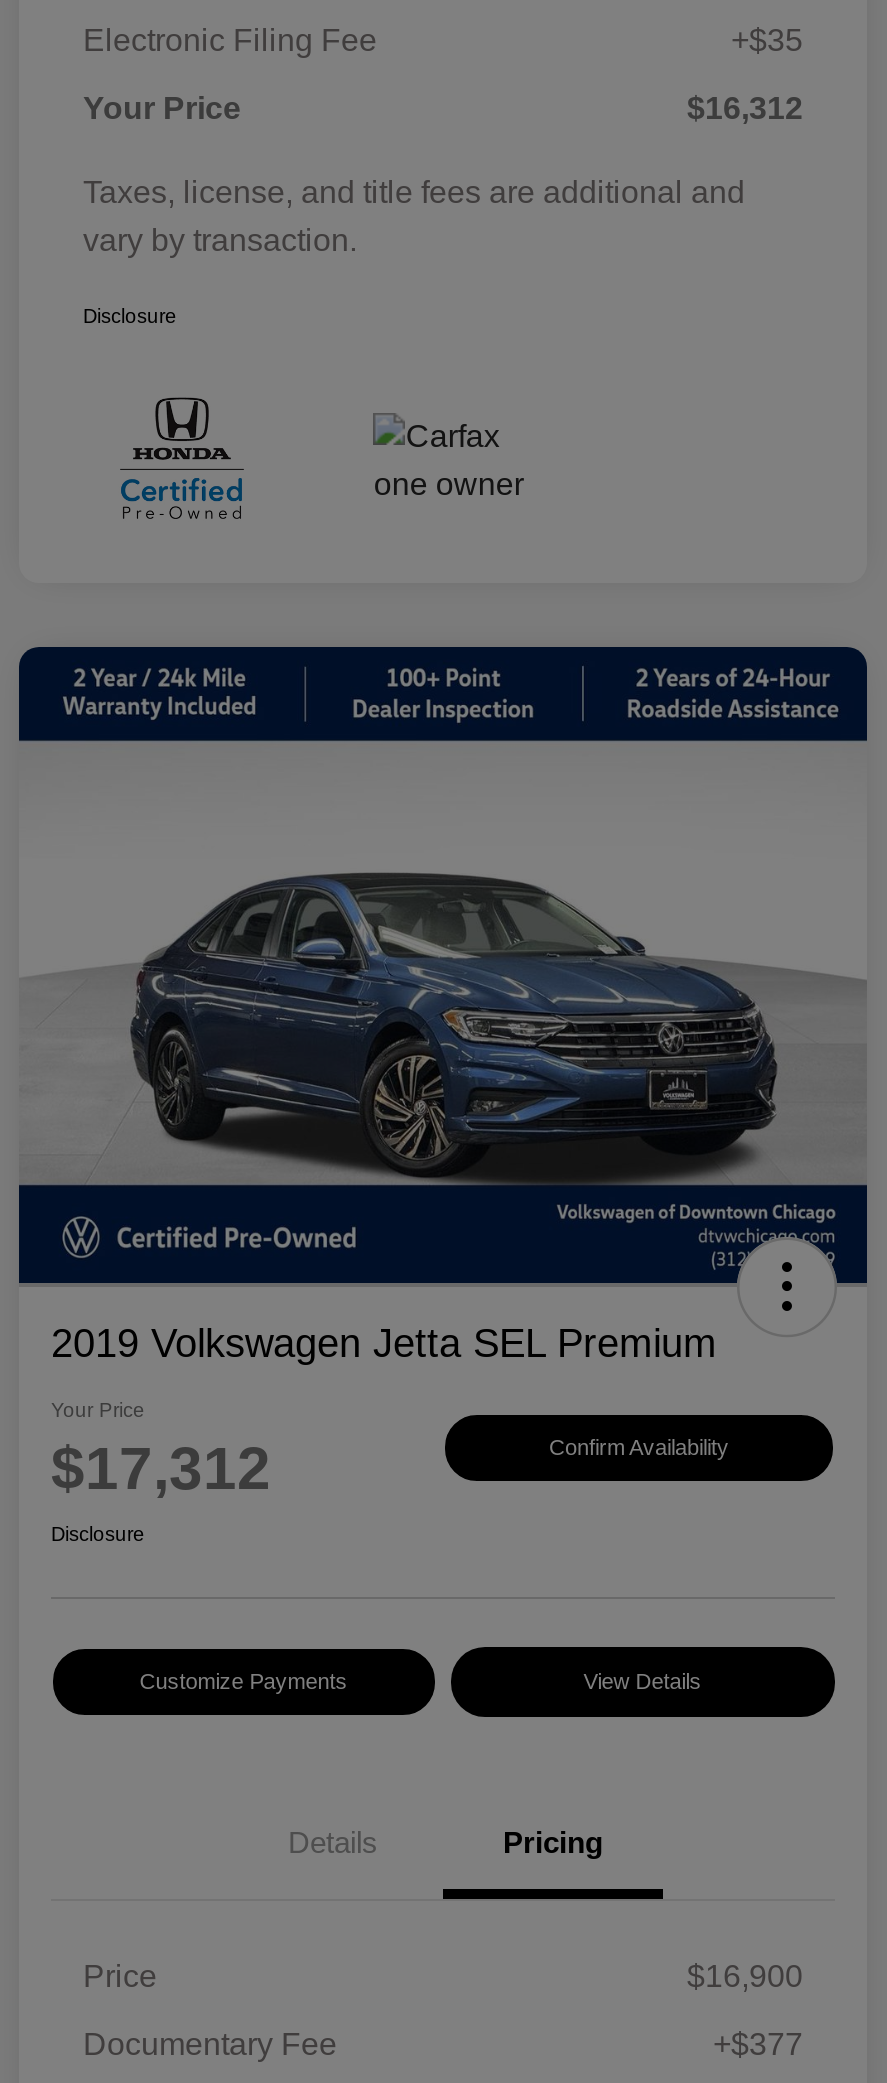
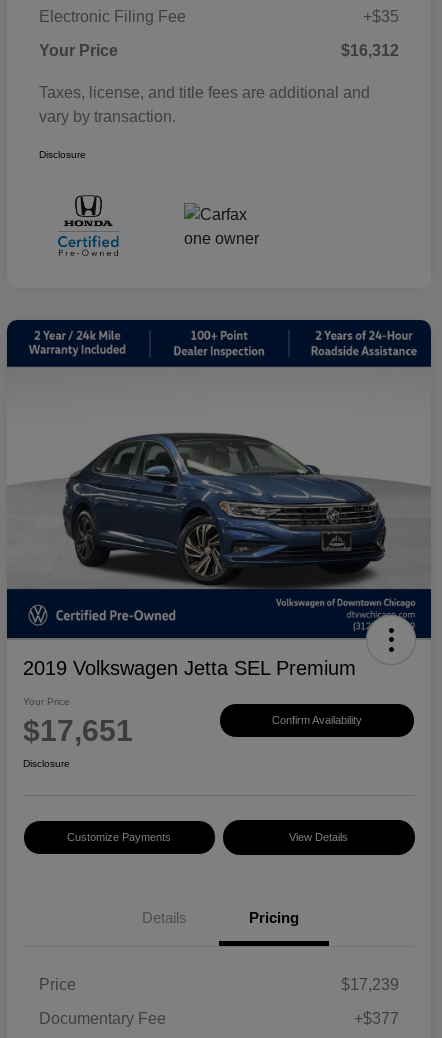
- $17,312
+ $17,651

- $16,900
+ $17,239
